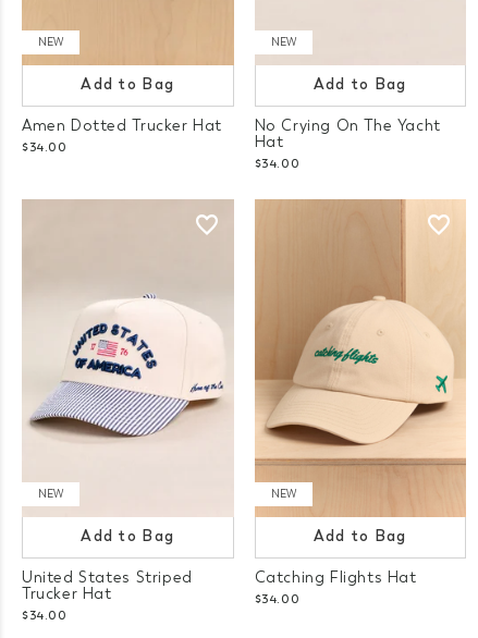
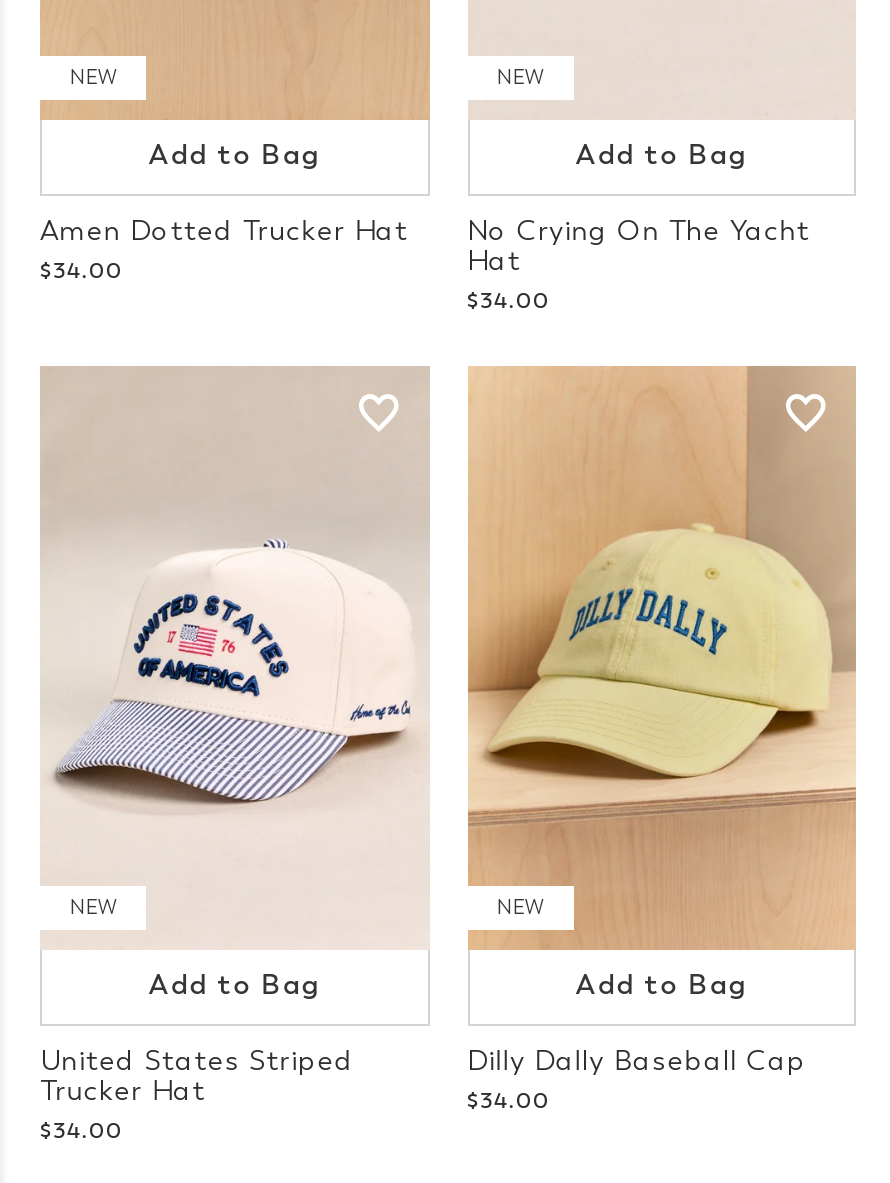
- [image]
+ [image]

- Catching Flights Hat
+ Dilly Dally Baseball Cap
